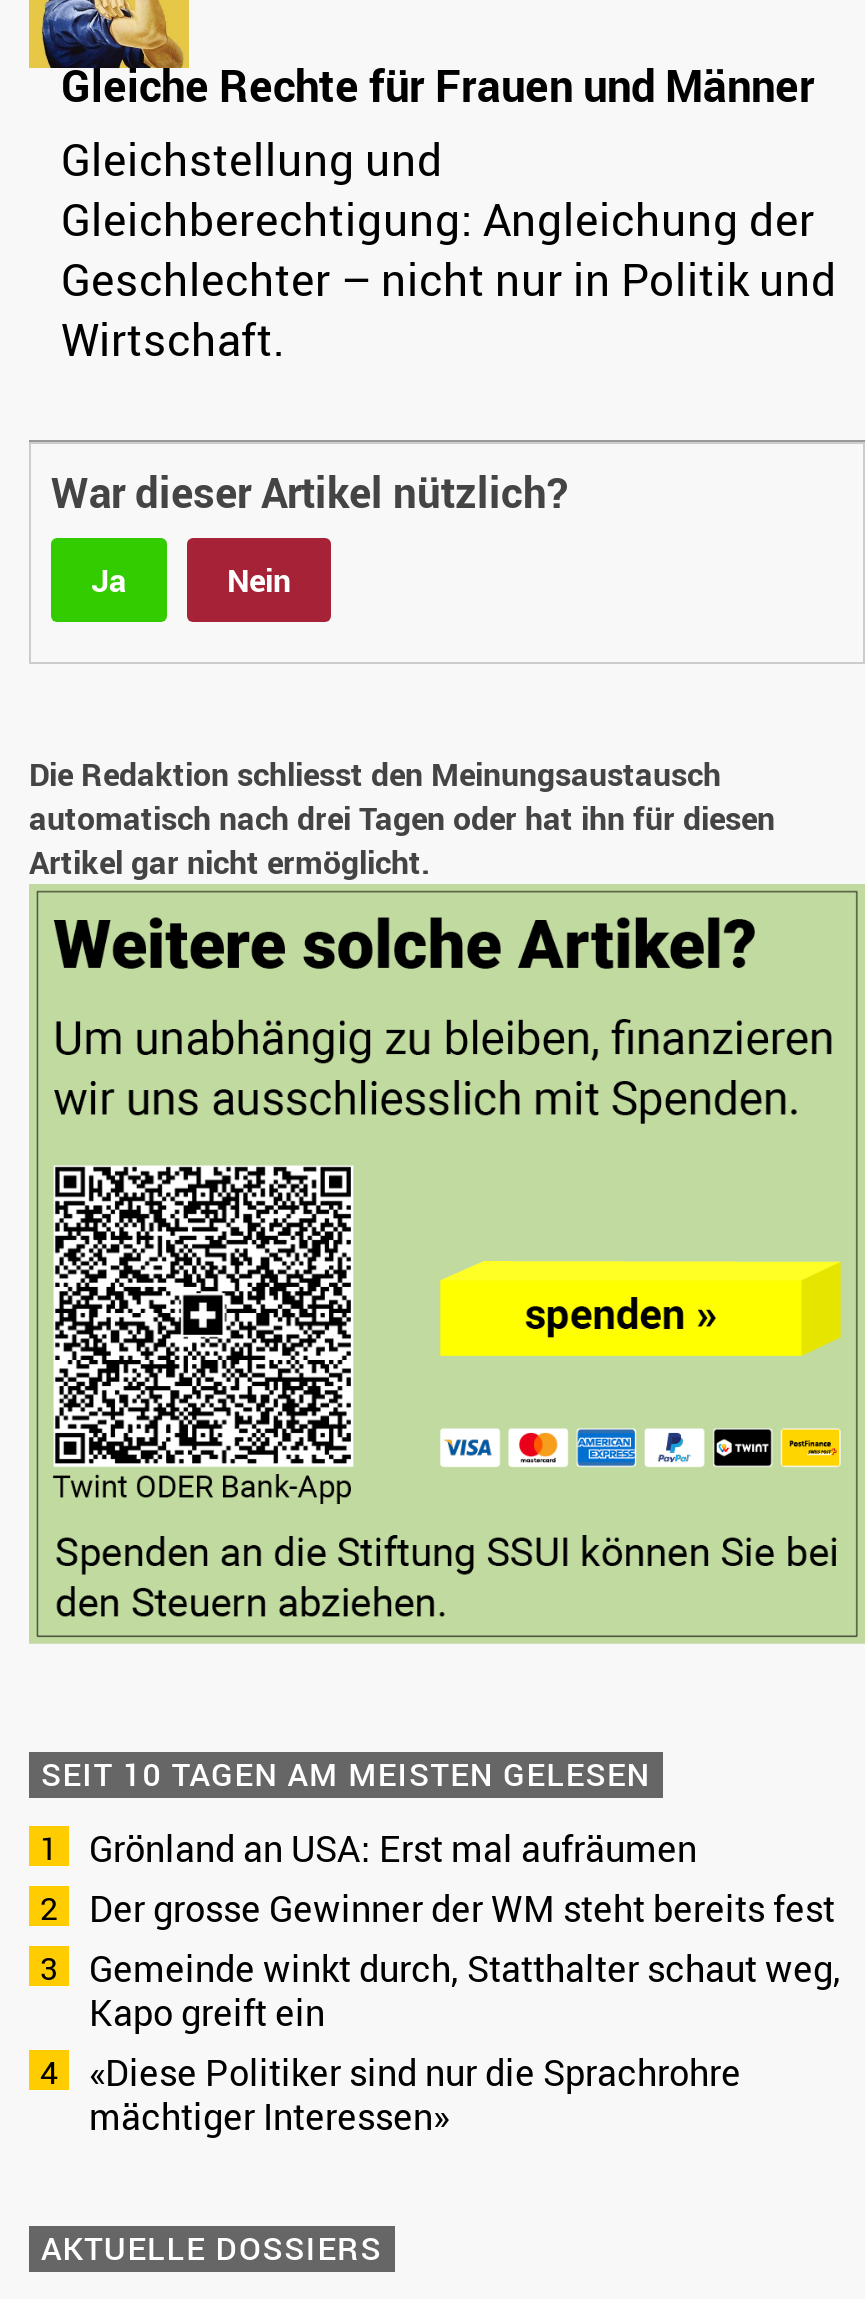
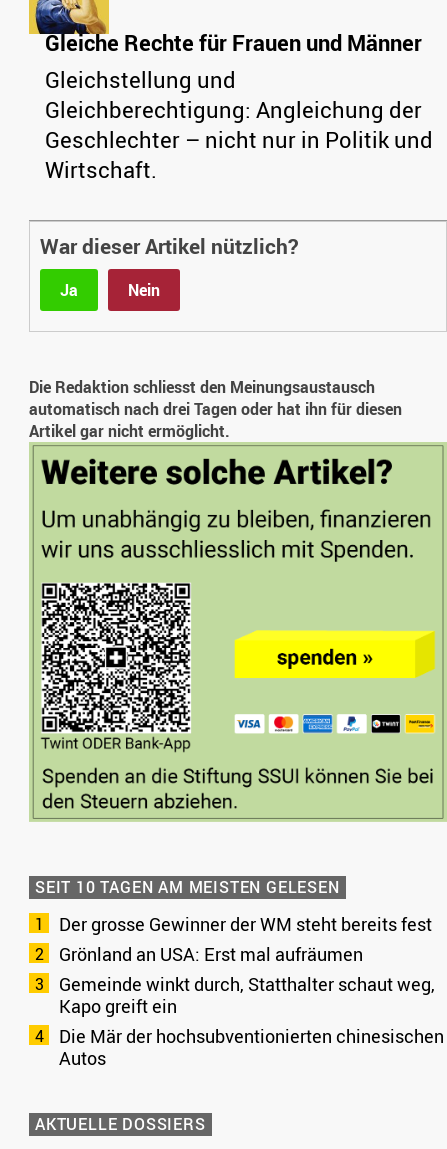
moved down: Grönland an USA: Erst mal aufräumen

moved up: Der grosse Gewinner der WM steht bereits fest

- «Diese Politiker sind nur die Sprachrohre
- mächtiger Interessen»
+ Die Mär der hochsubventionierten chinesischen
+ Autos
